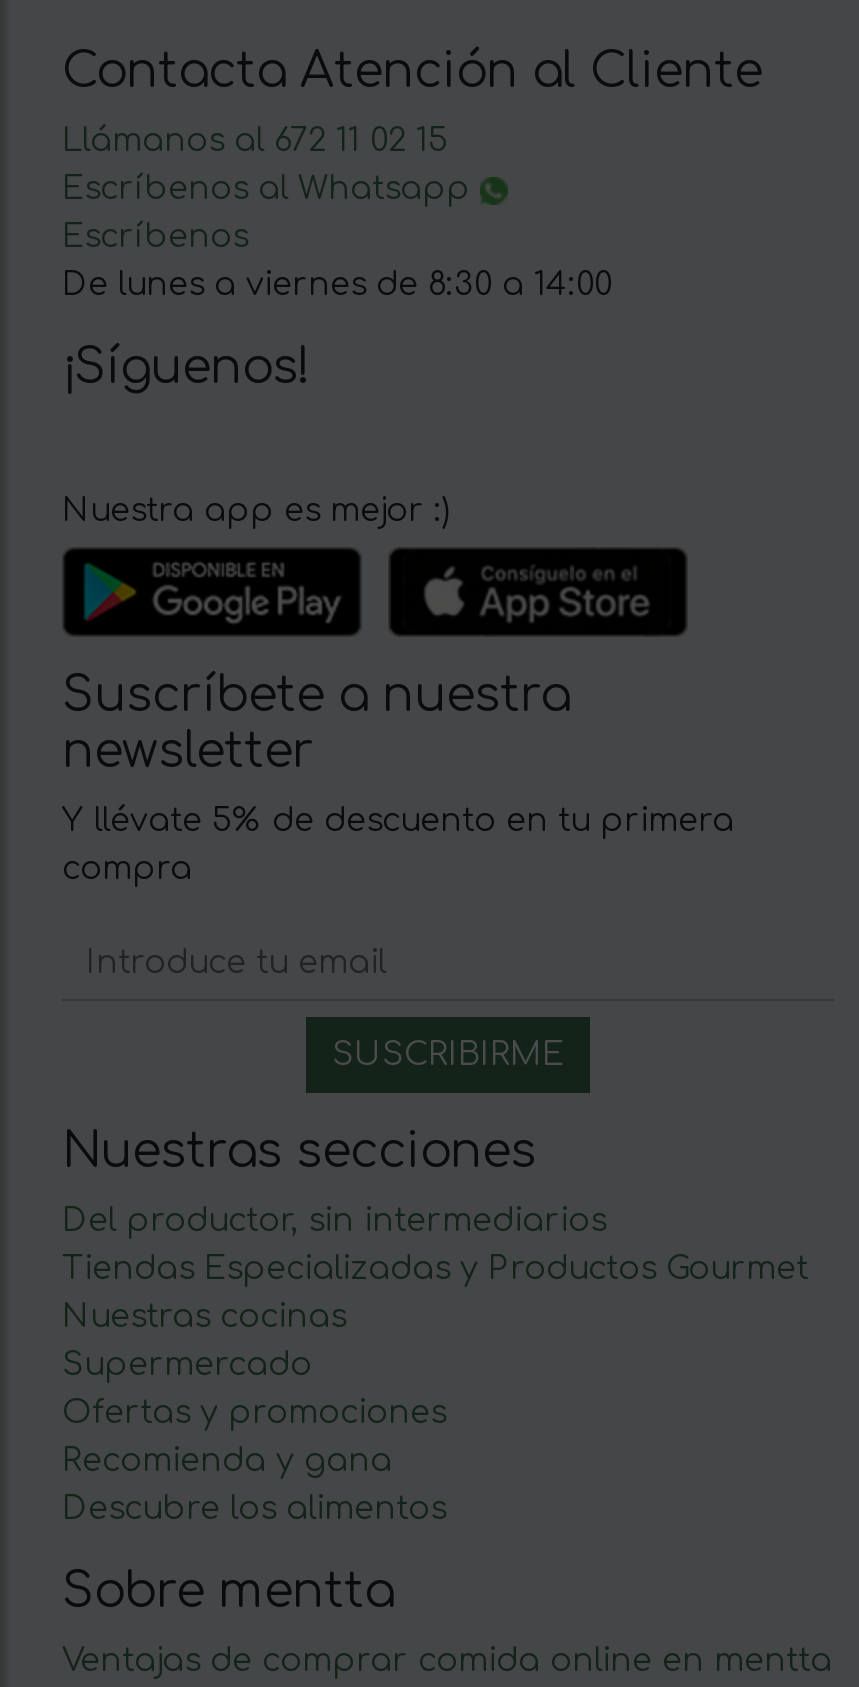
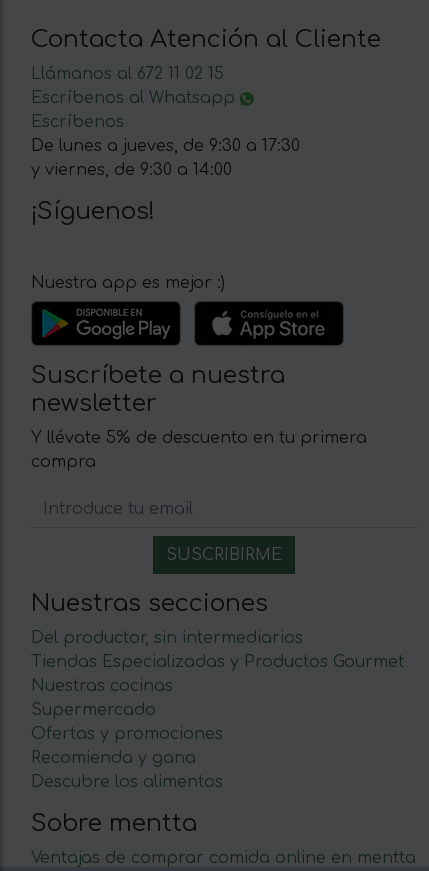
- De lunes a viernes de 8:30 a 14:00
+ De lunes a jueves, de 9:30 a 17:30
+ y viernes, de 9:30 a 14:00
